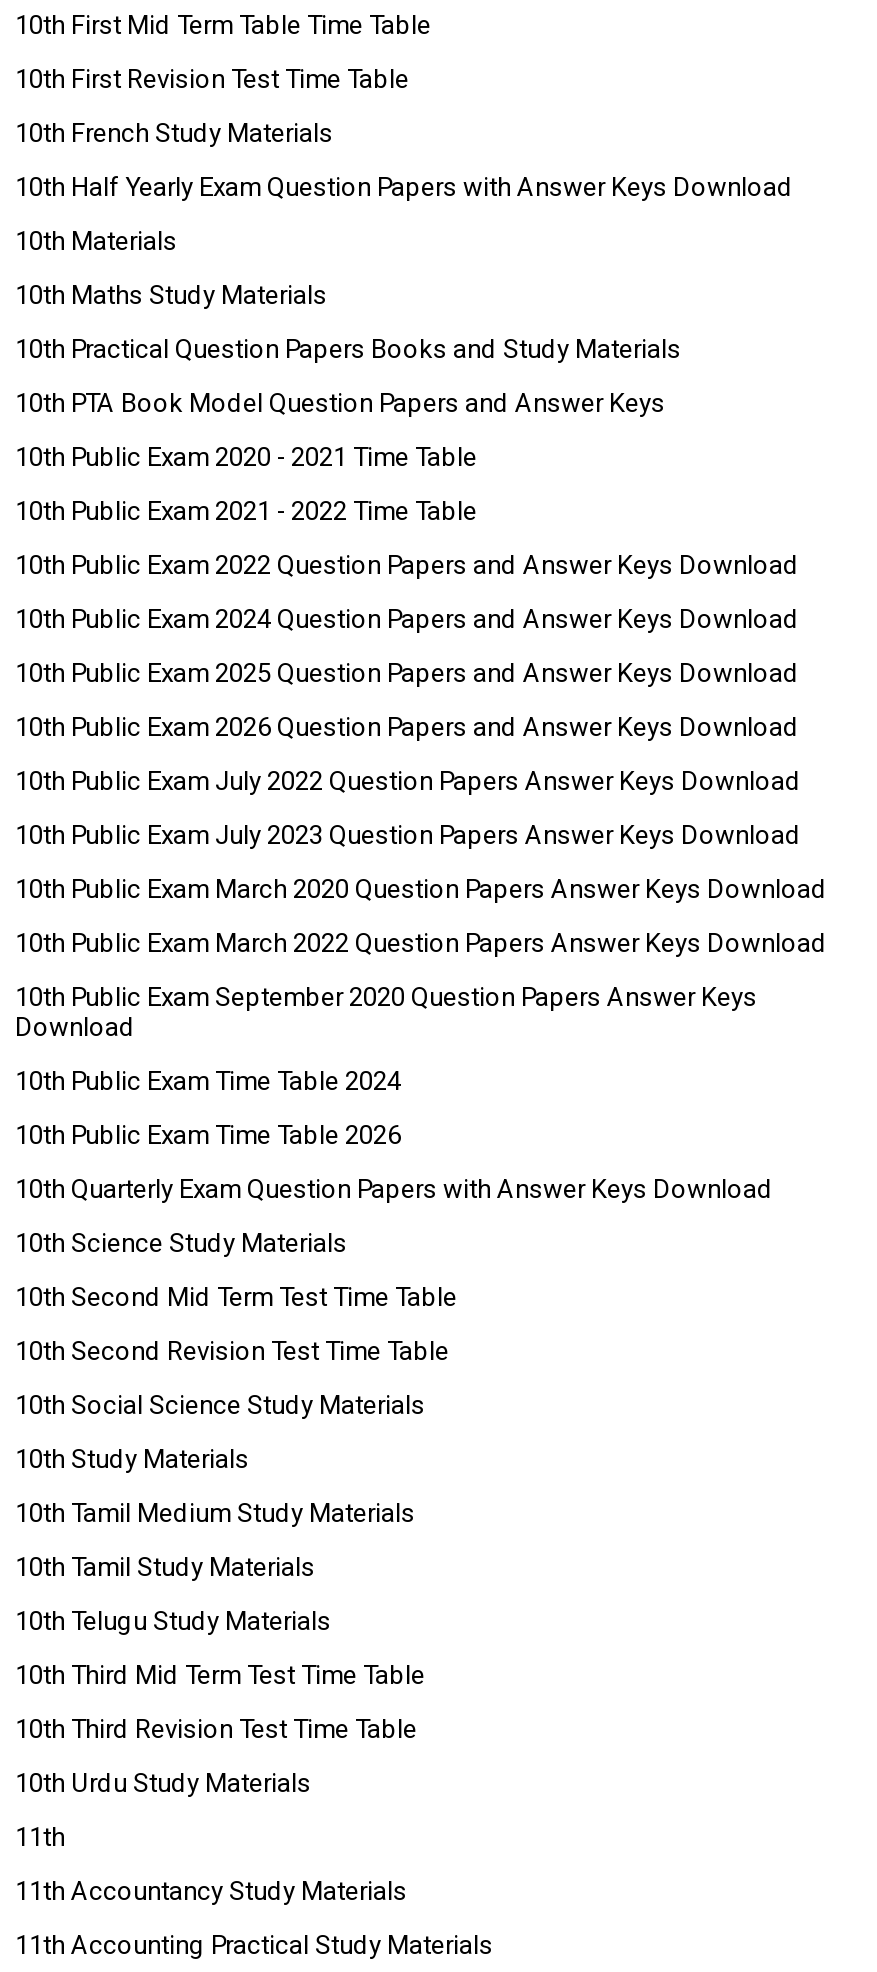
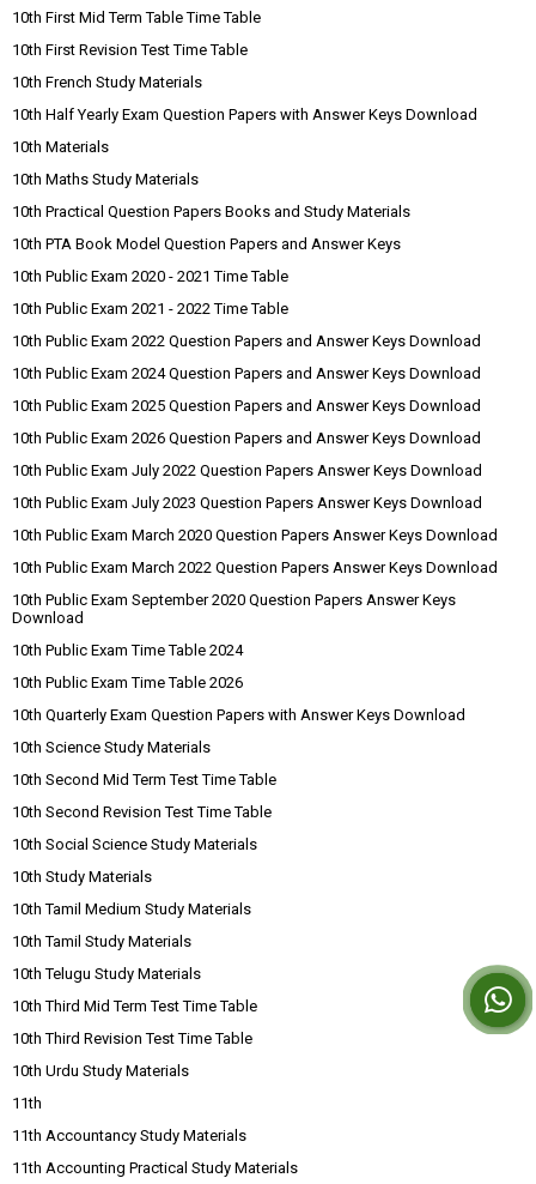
+ [image]
